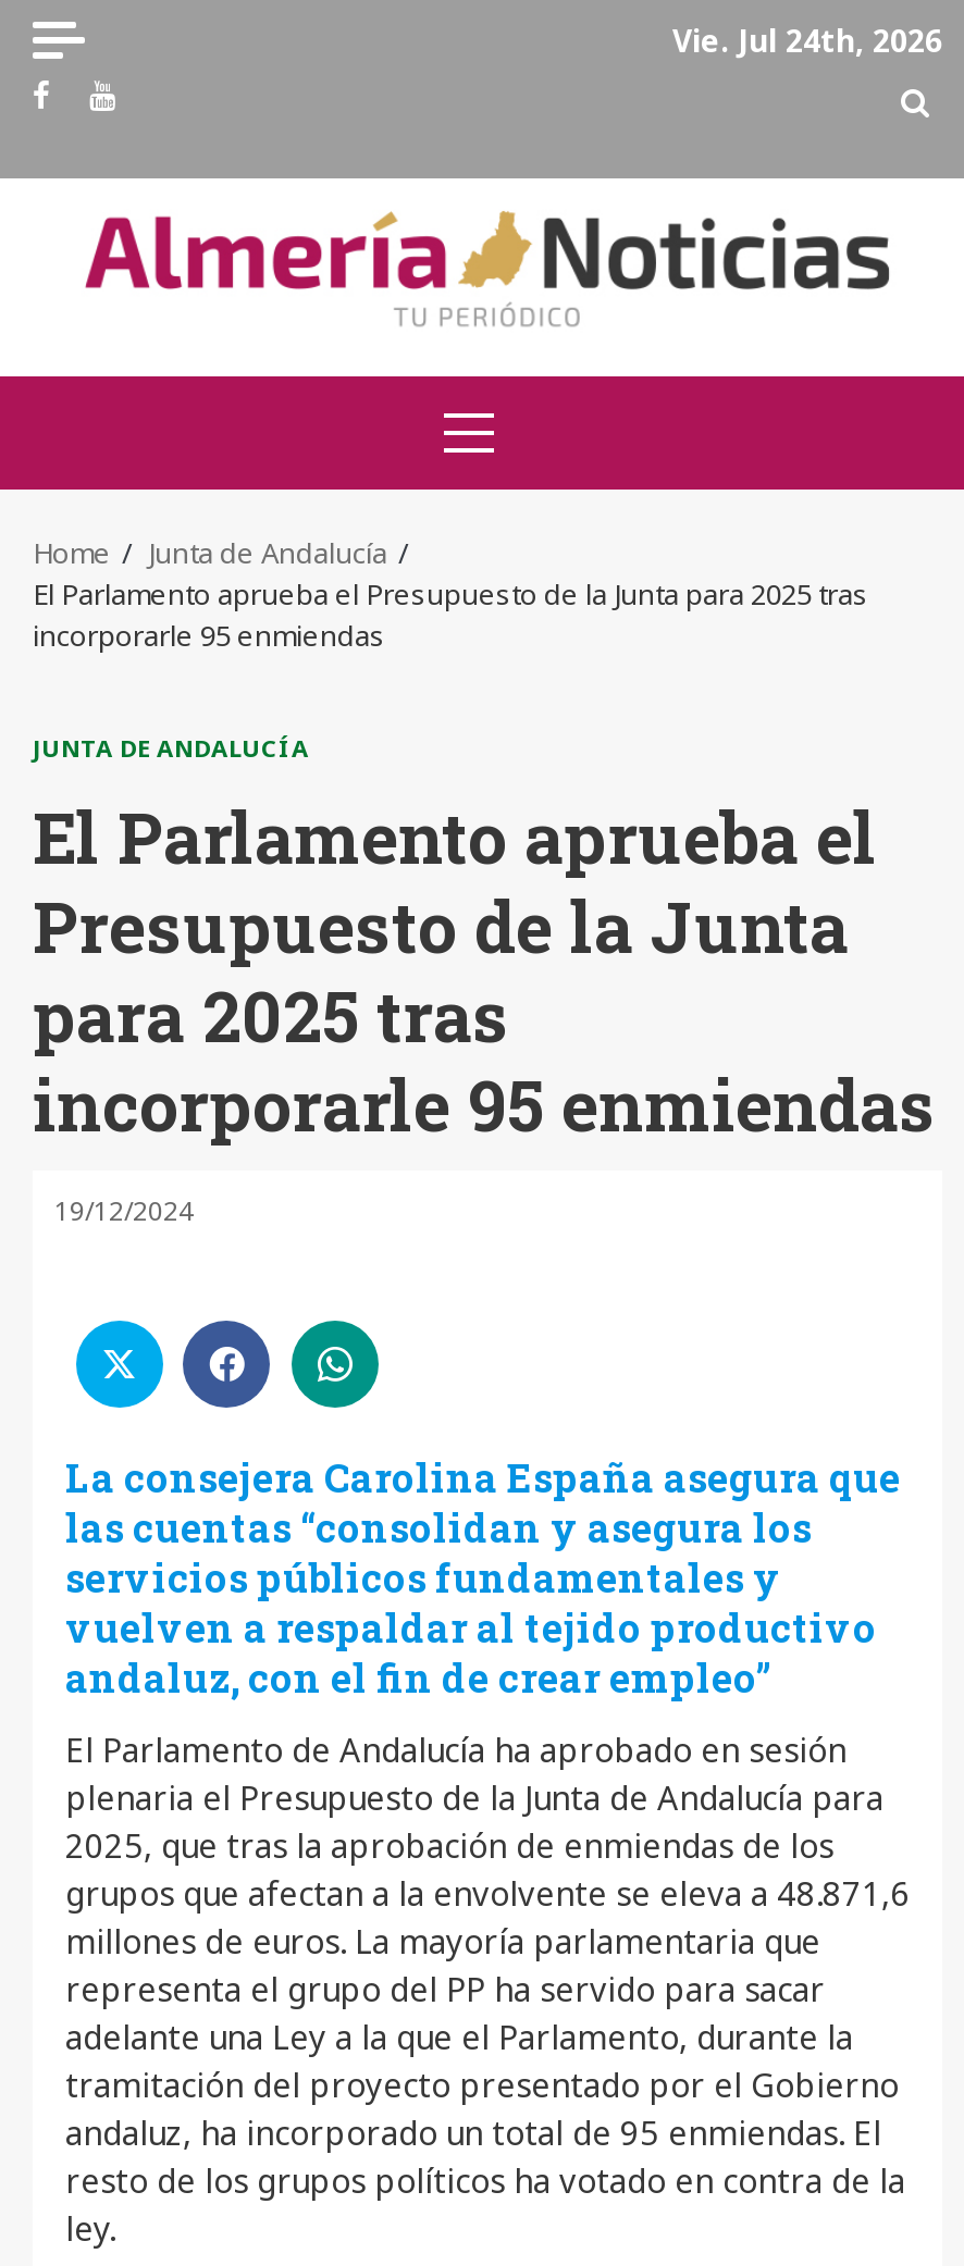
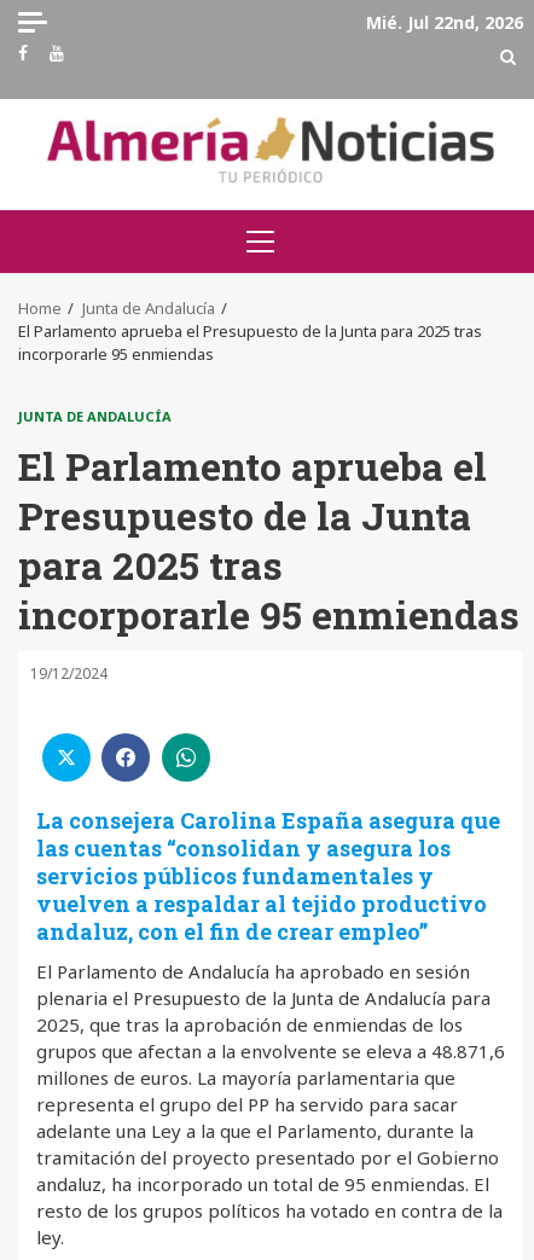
- Vie. Jul 24th, 2026
+ Mié. Jul 22nd, 2026
